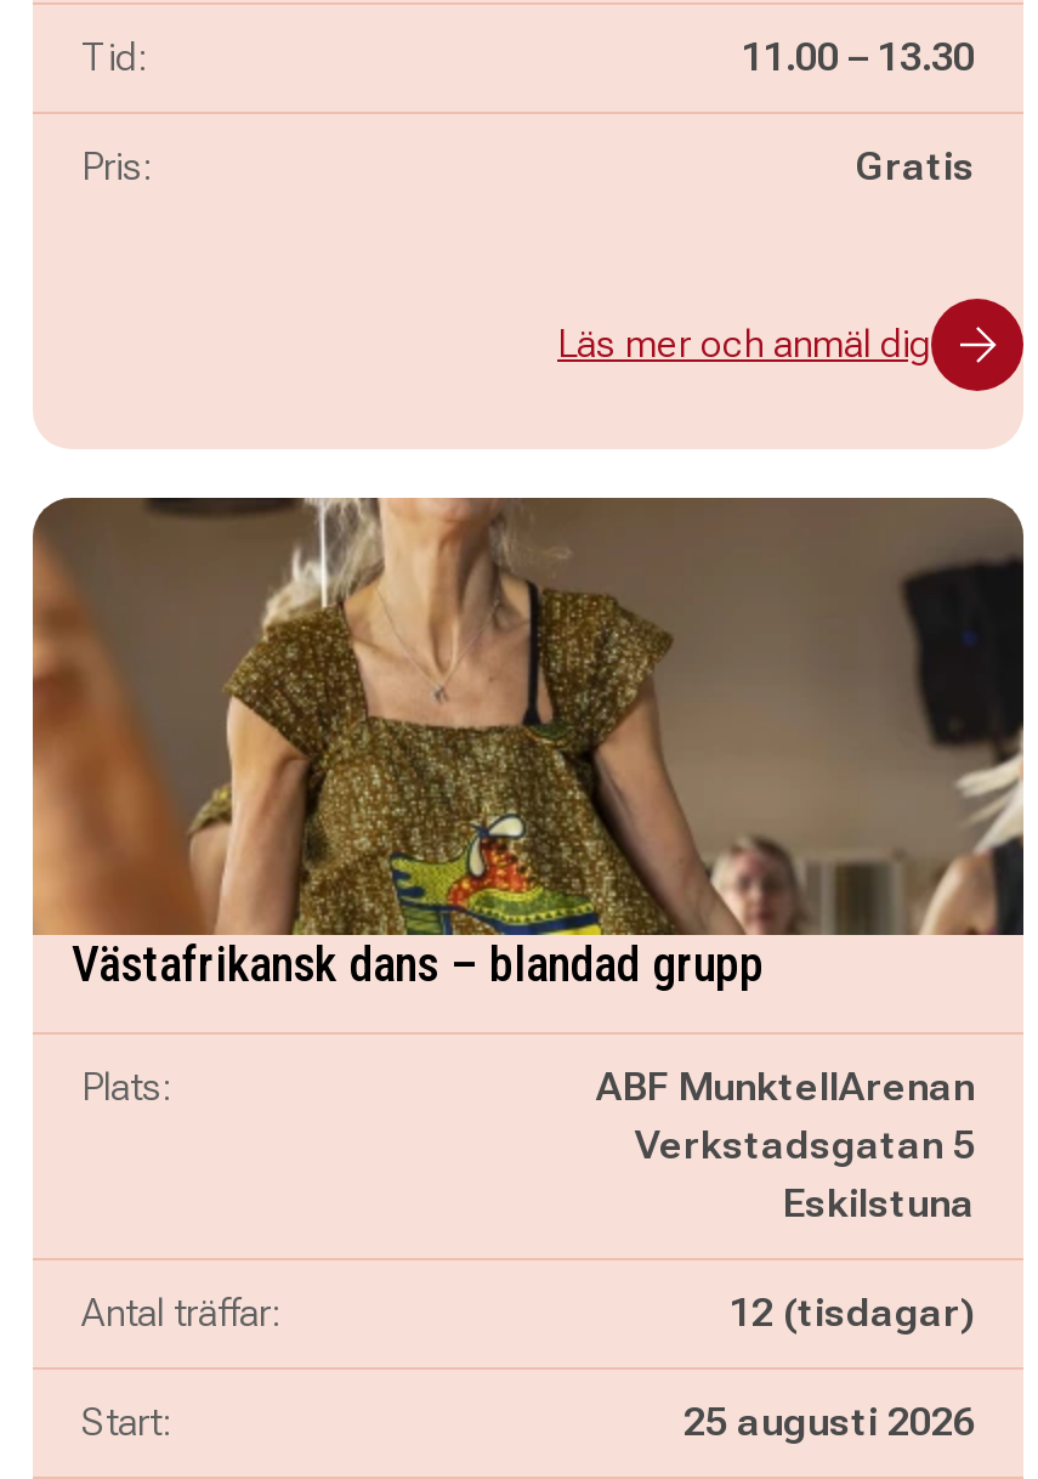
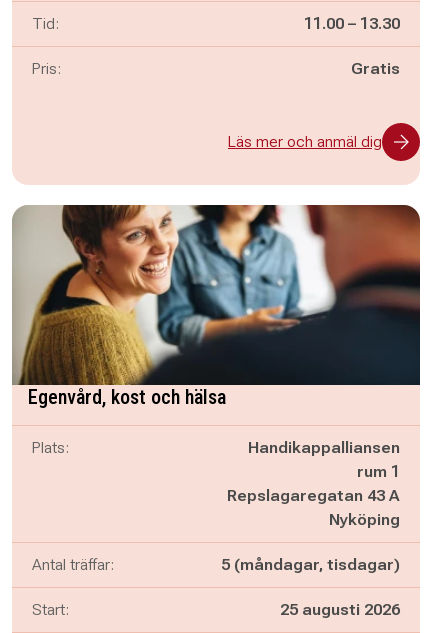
- [image]
- Västafrikansk dans – blandad grupp
+ [image]
+ Egenvård, kost och hälsa

- ABF MunktellArenan
- Verkstadsgatan 5
- Eskilstuna
+ Handikappalliansen
+ rum 1
+ Repslagaregatan 43 A
+ Nyköping

- 12 (tisdagar)
+ 5 (måndagar, tisdagar)
